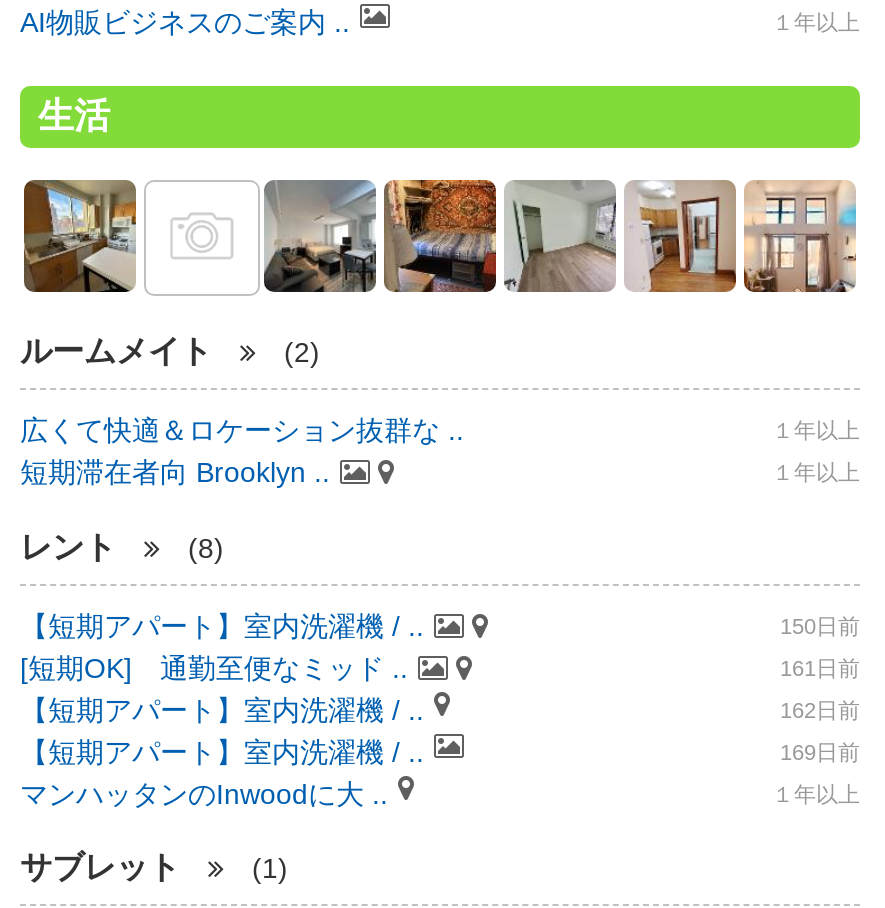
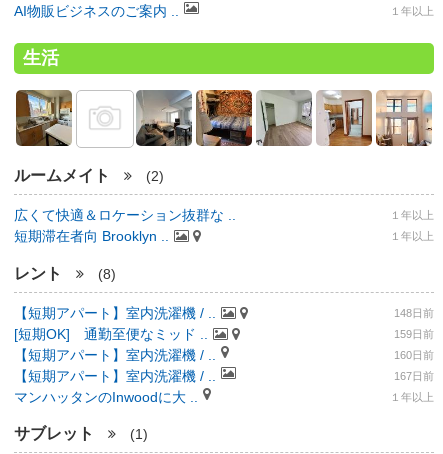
- 150日前
+ 148日前

- 161日前
+ 159日前

- 162日前
+ 160日前

- 169日前
+ 167日前
